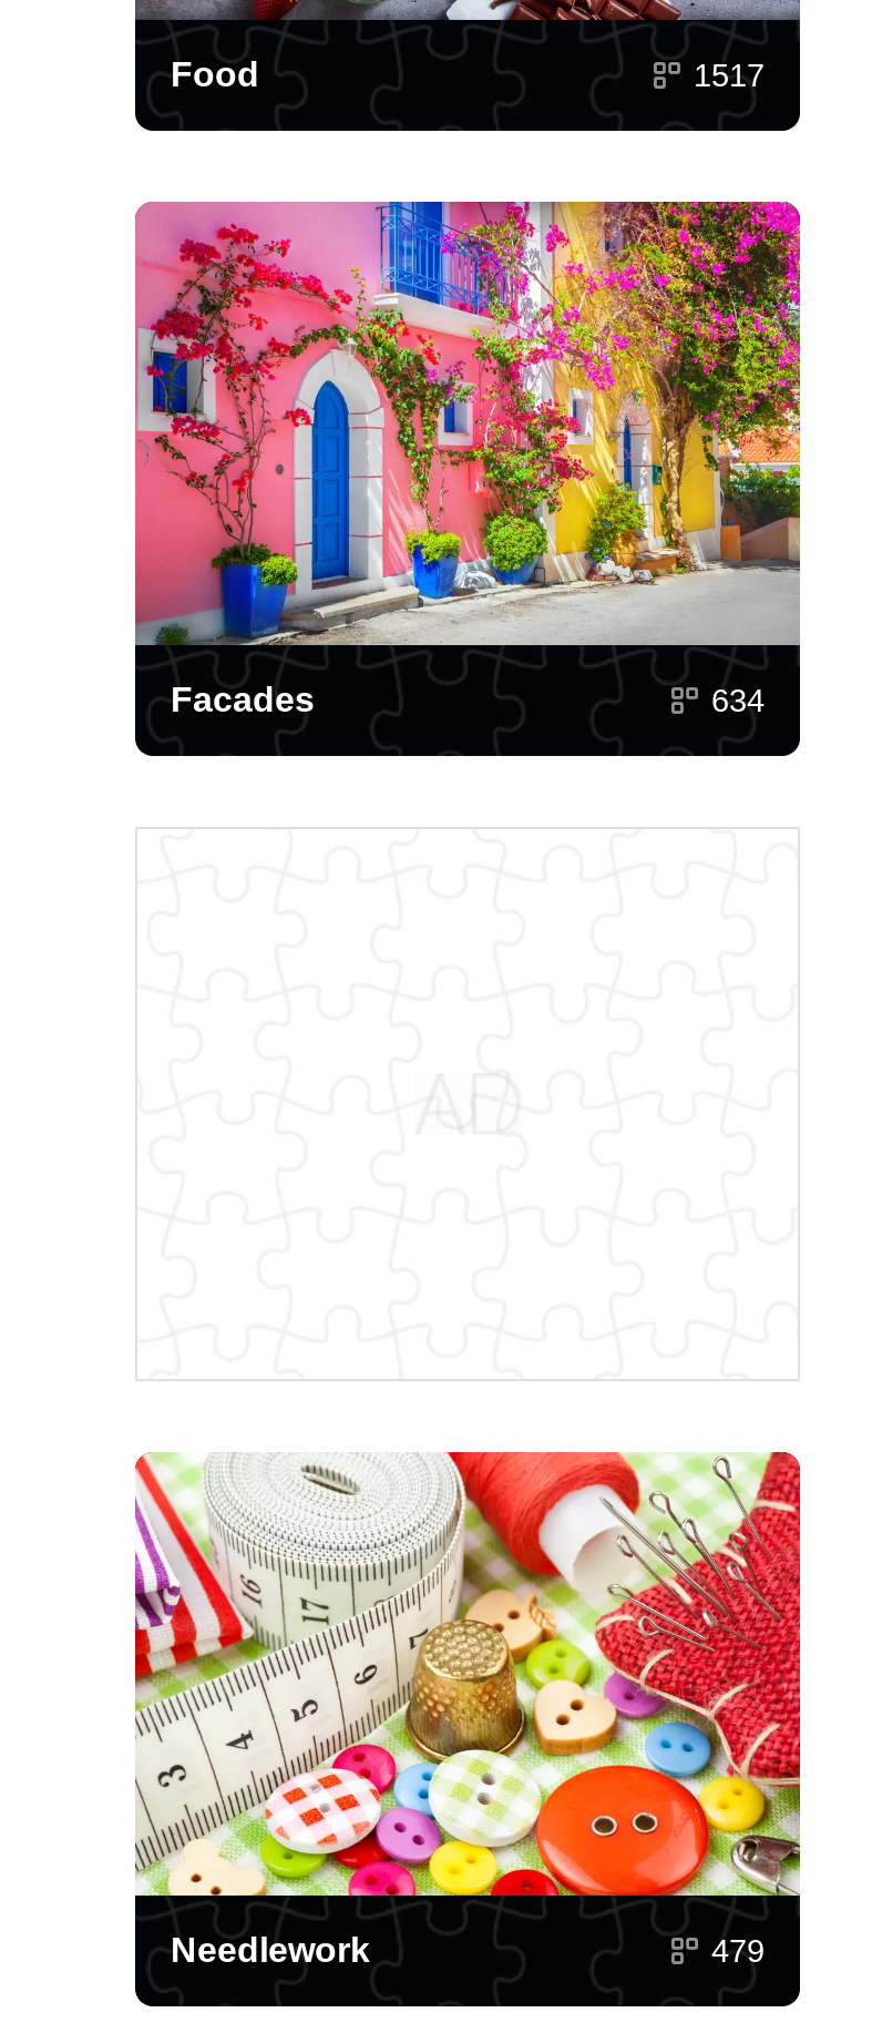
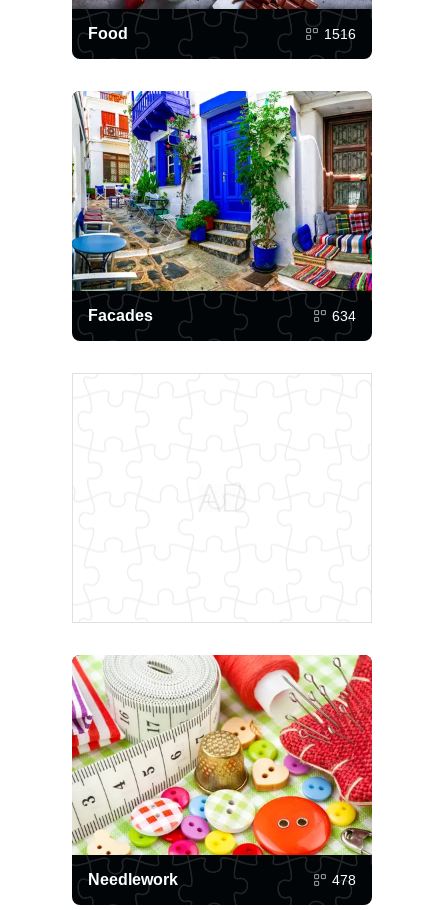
- 1517
+ 1516

- [image]
+ [image]

- 479
+ 478
